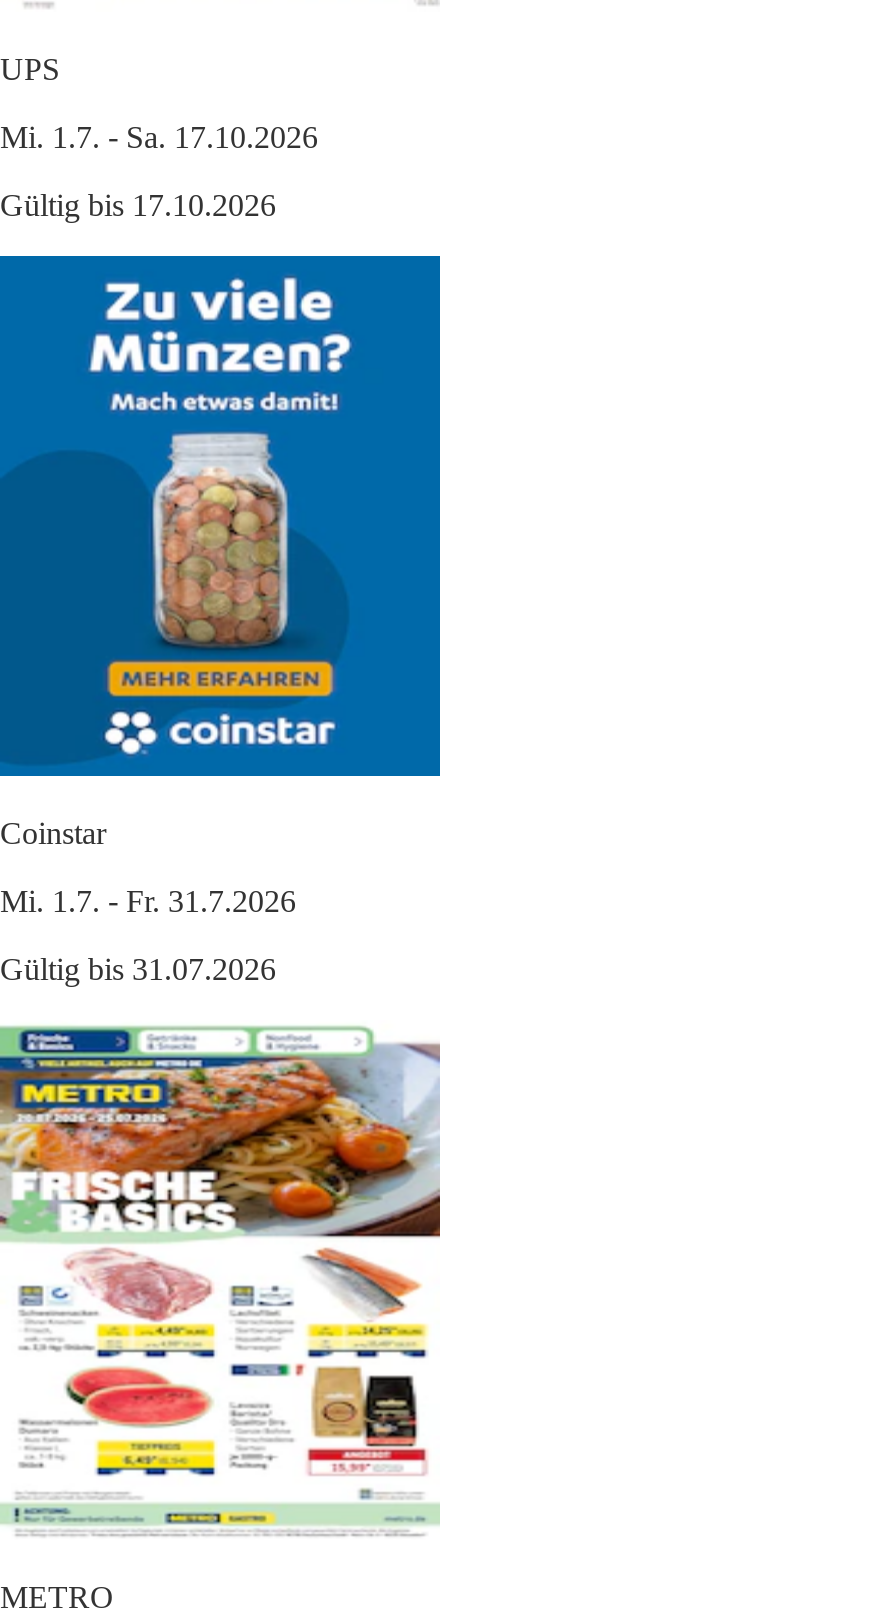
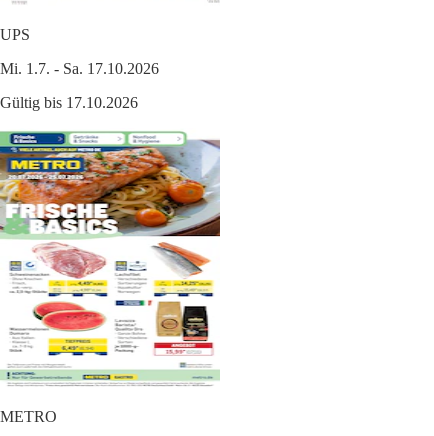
- [image]
- Coinstar
- Mi. 1.7. - Fr. 31.7.2026
- Gültig bis 31.07.2026
